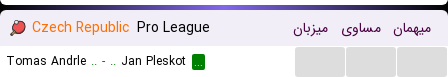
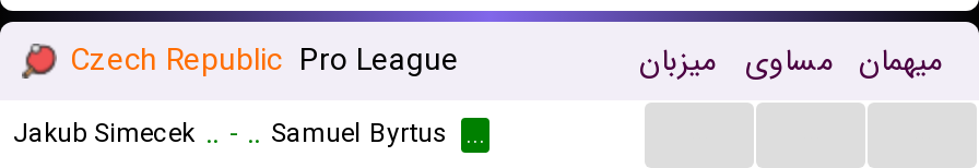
- Tomas Andrle .. - .. Jan Pleskot ...
+ Jakub Simecek .. - .. Samuel Byrtus ...
